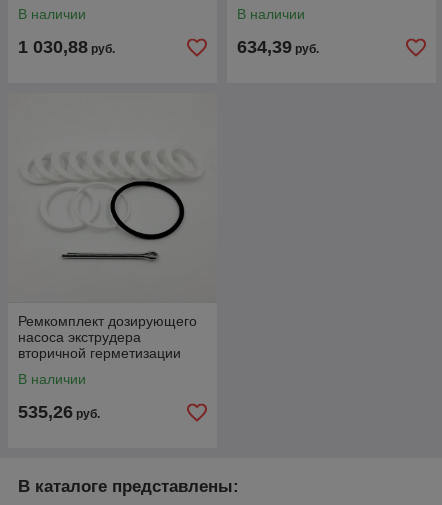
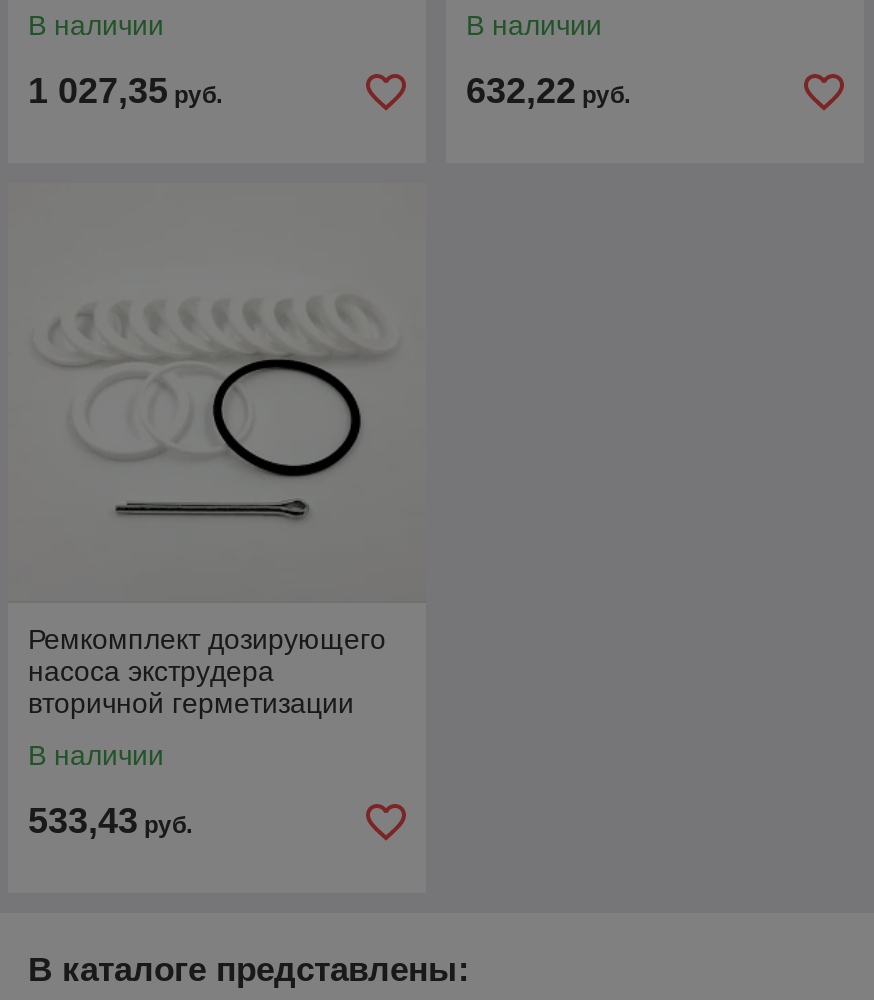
- 1 030,88 руб.
+ 1 027,35 руб.

- 634,39 руб.
+ 632,22 руб.

- 535,26 руб.
+ 533,43 руб.
